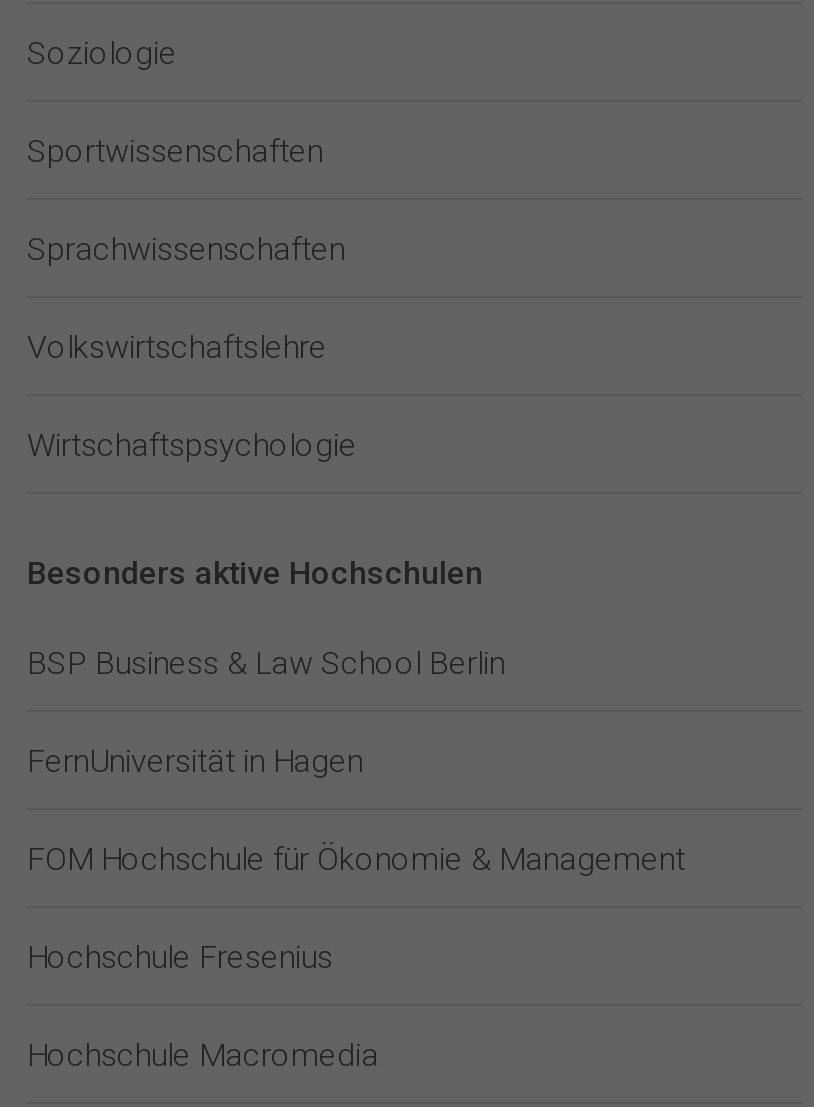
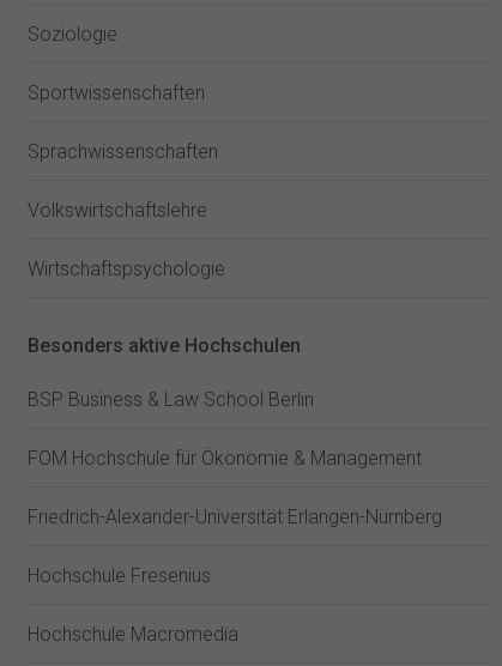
- FernUniversität in Hagen

moved up: FOM Hochschule für Ökonomie & Management

+ Friedrich-Alexander-Universität Erlangen-Nürnberg
